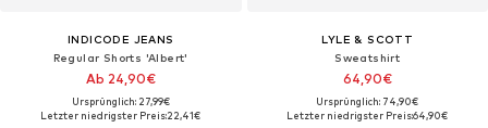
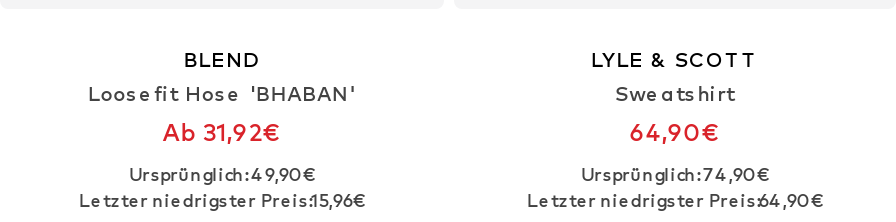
- INDICODE JEANS
- Regular Shorts 'Albert'
- Ab 24,90€
- Ursprünglich: 27,99€
- Letzter niedrigster Preis:22,41€
+ BLEND
+ Loosefit Hose 'BHABAN'
+ Ab 31,92€
+ Ursprünglich: 49,90€
+ Letzter niedrigster Preis:15,96€
